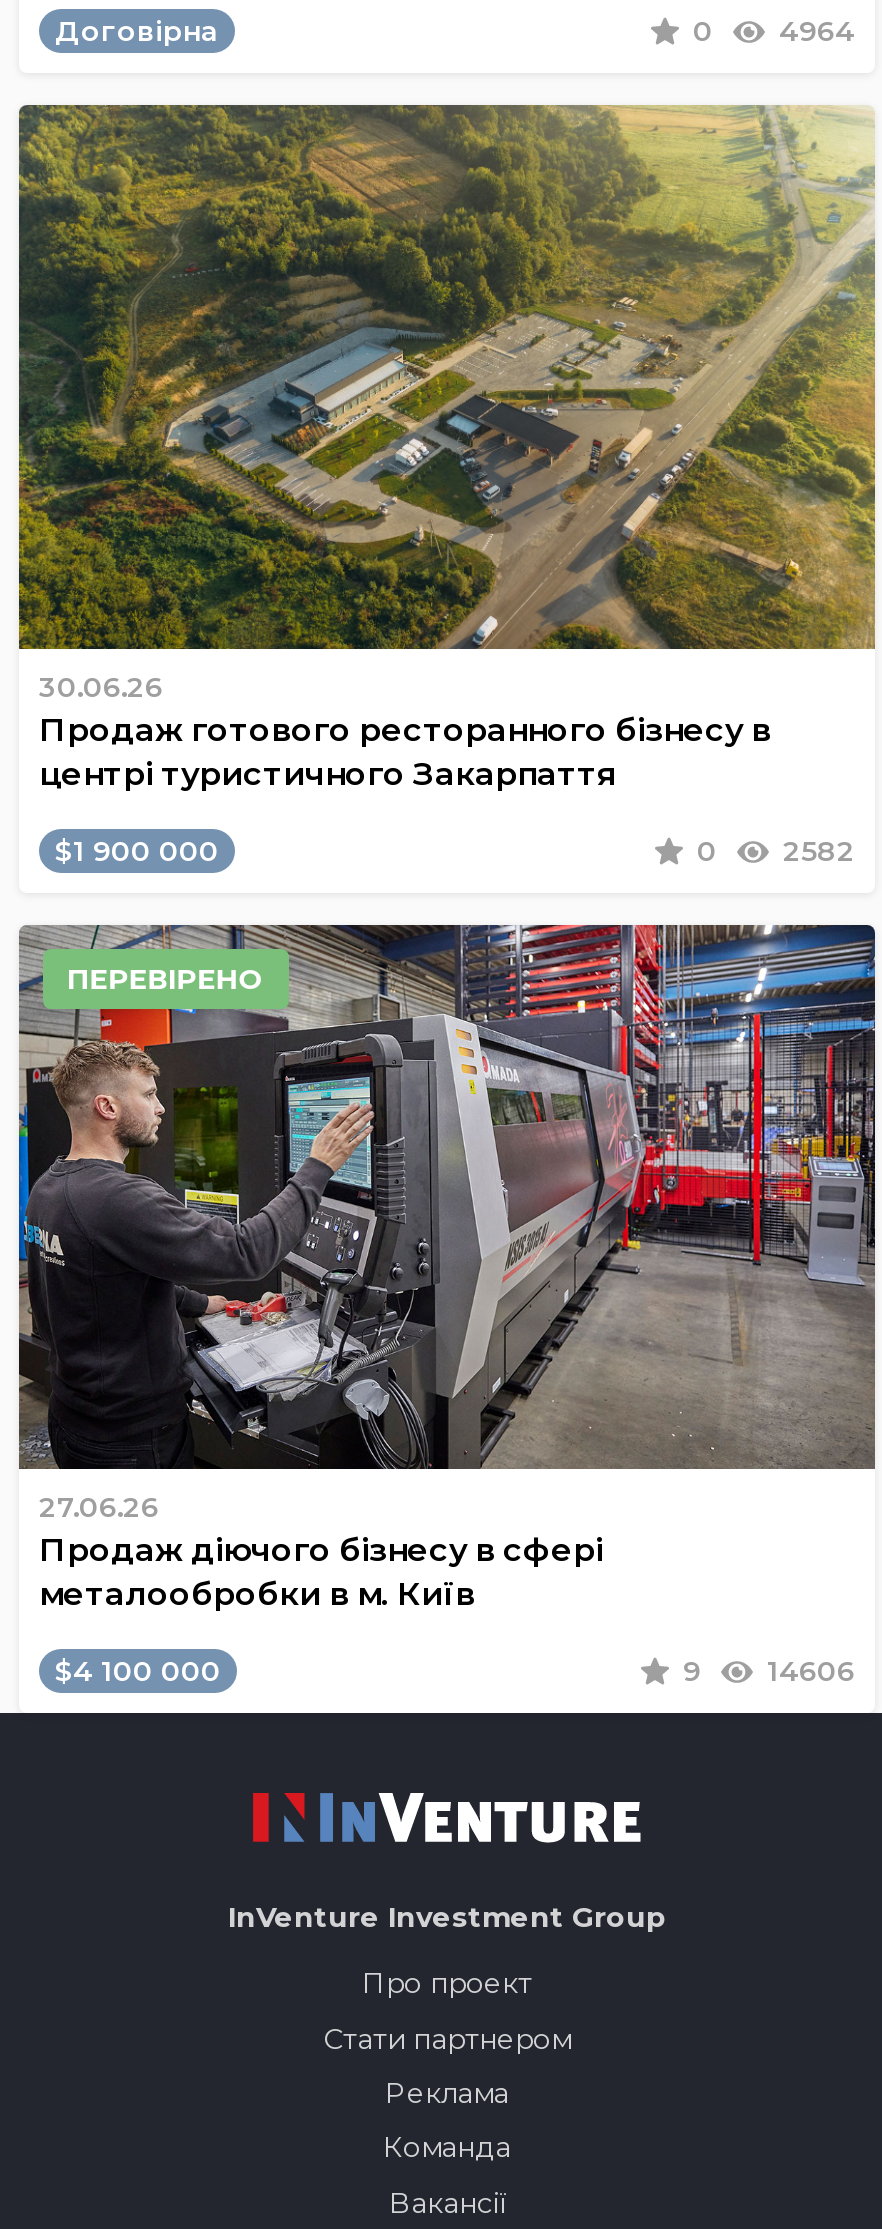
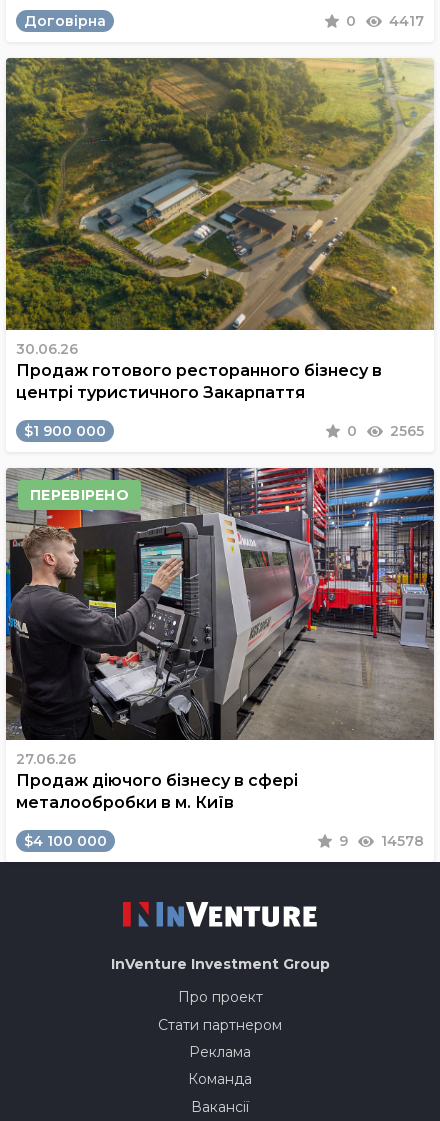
- 4964
+ 4417

- 2582
+ 2565

- 9 14606
+ 9 14578
